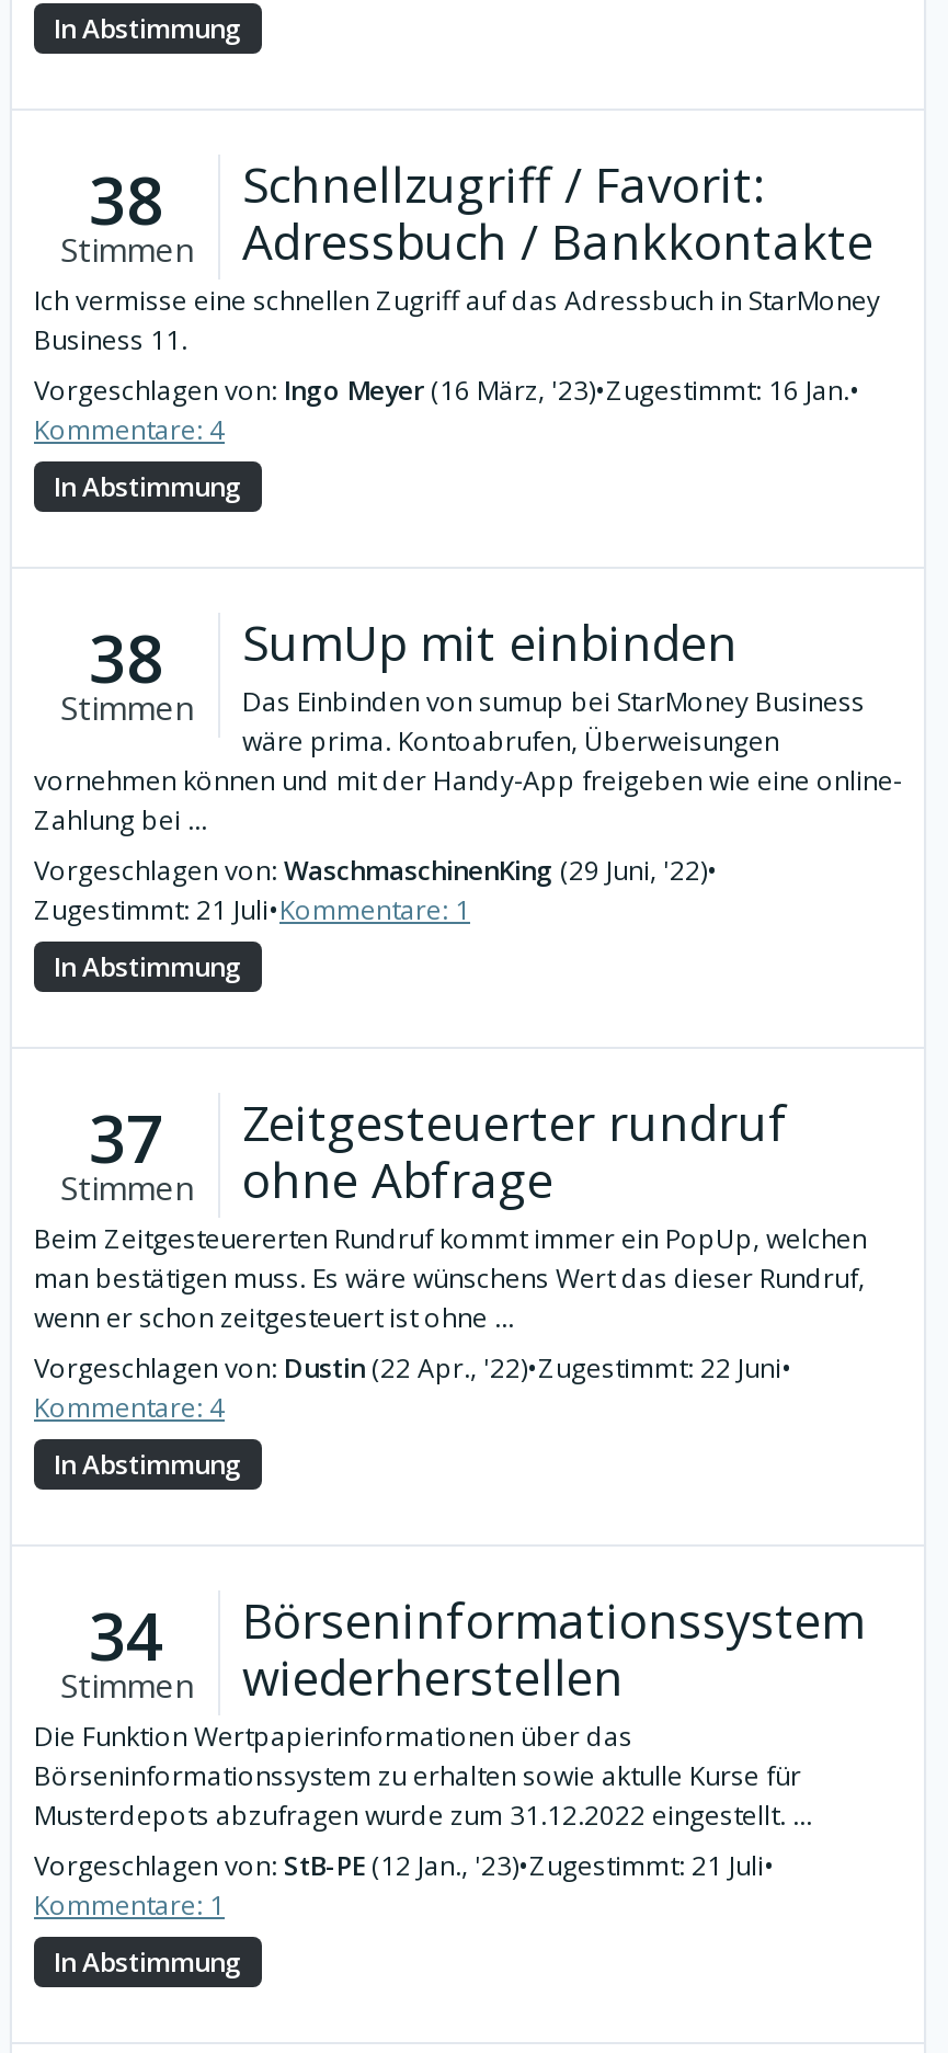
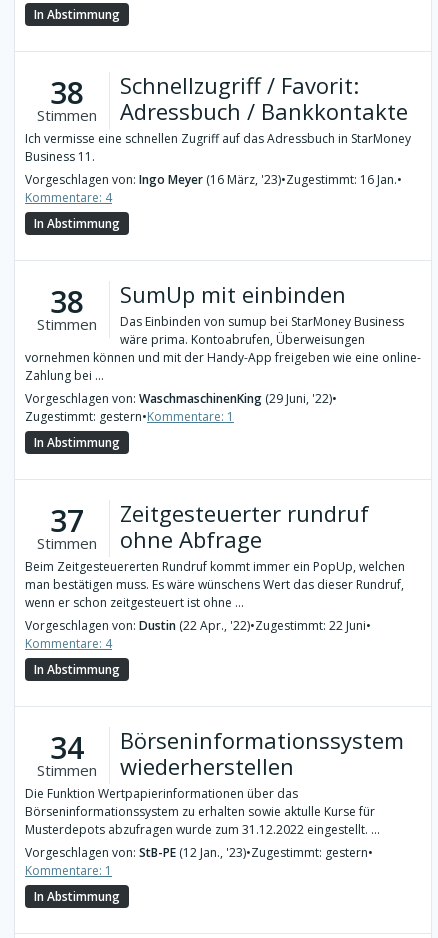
- Zugestimmt: 21 Juli•Kommentare: 1
+ Zugestimmt: gestern•Kommentare: 1

- Vorgeschlagen von: StB-PE (12 Jan., '23)•Zugestimmt: 21 Juli•
+ Vorgeschlagen von: StB-PE (12 Jan., '23)•Zugestimmt: gestern•
